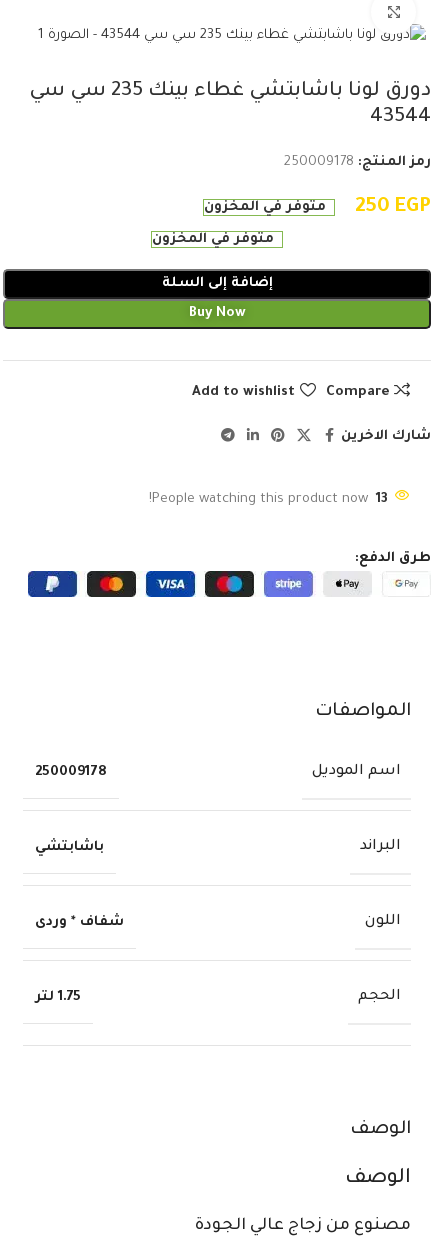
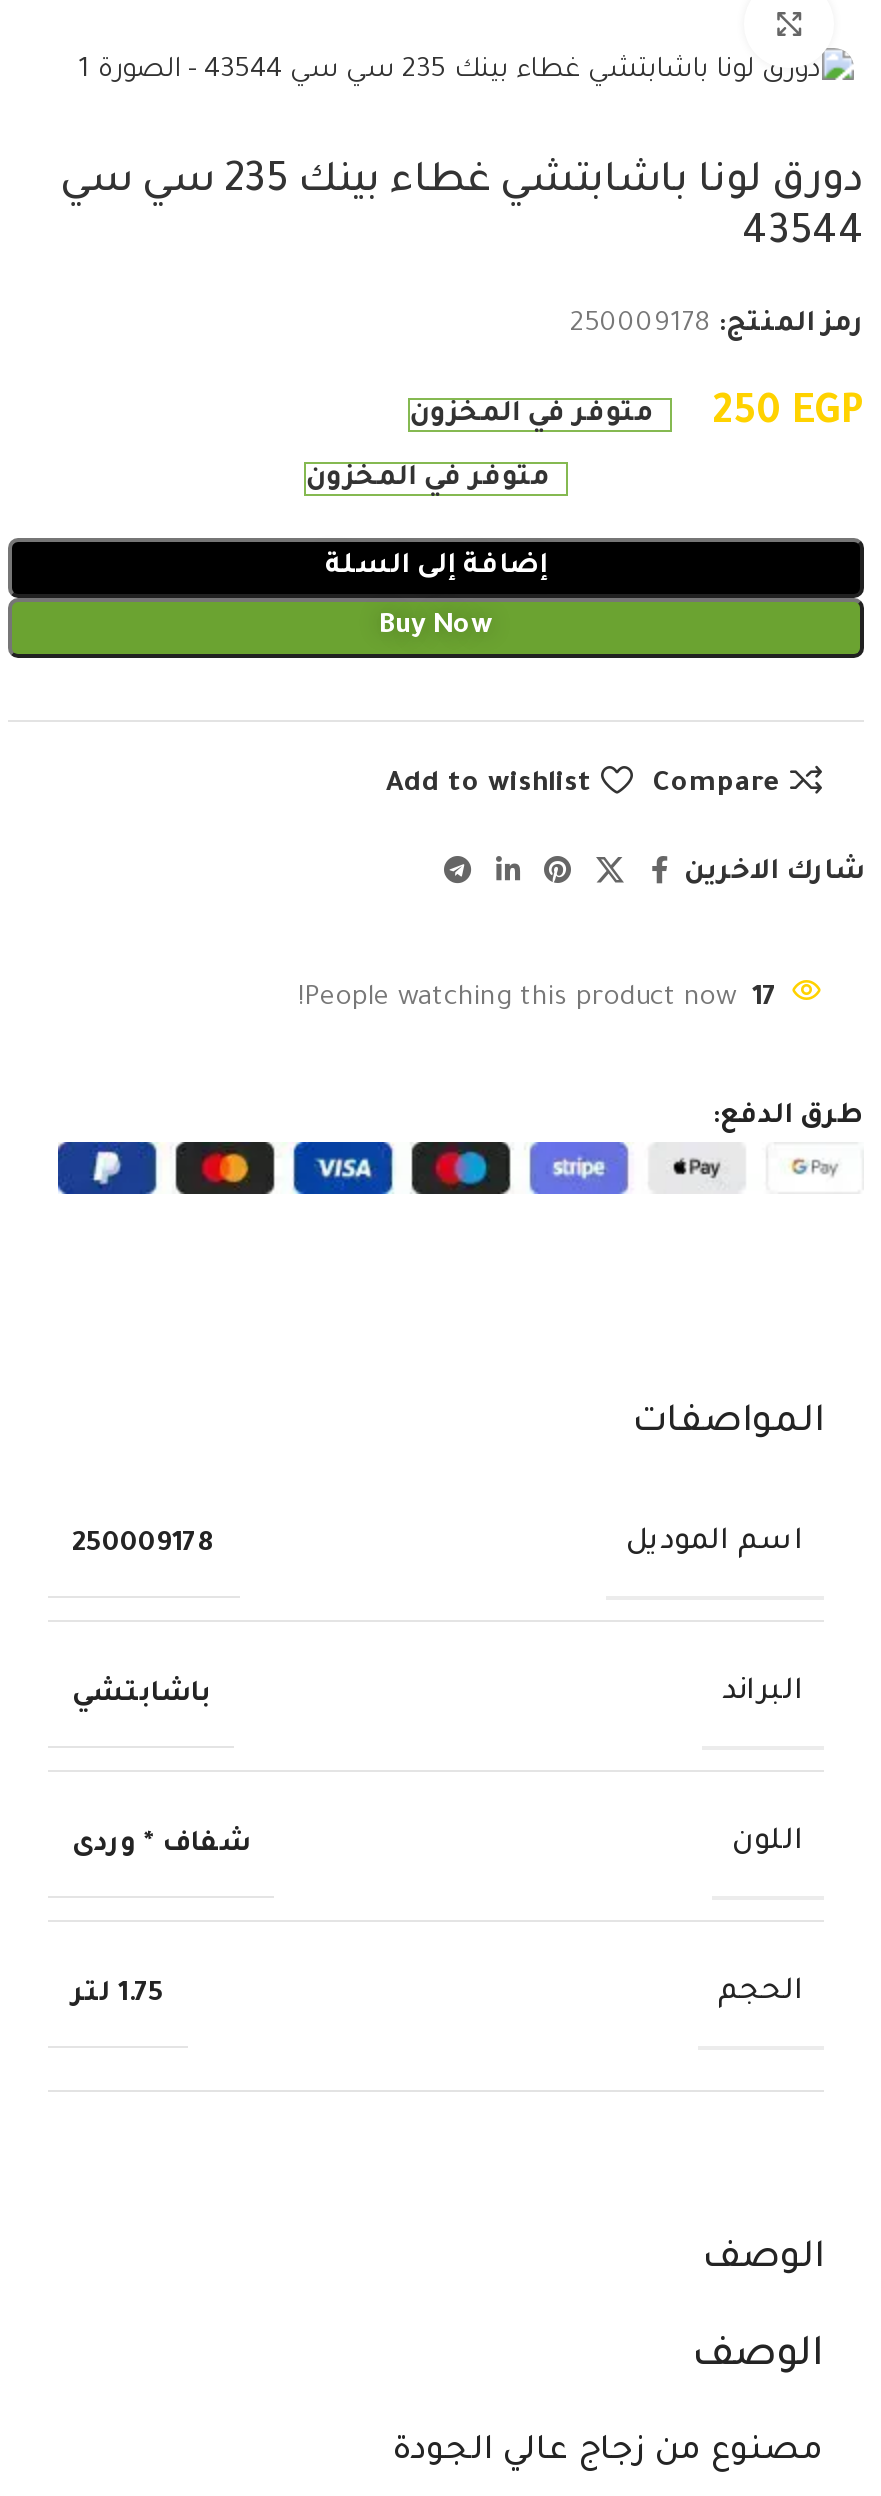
- People watching this product now! 13
+ People watching this product now! 17
